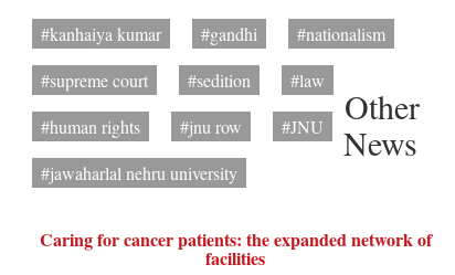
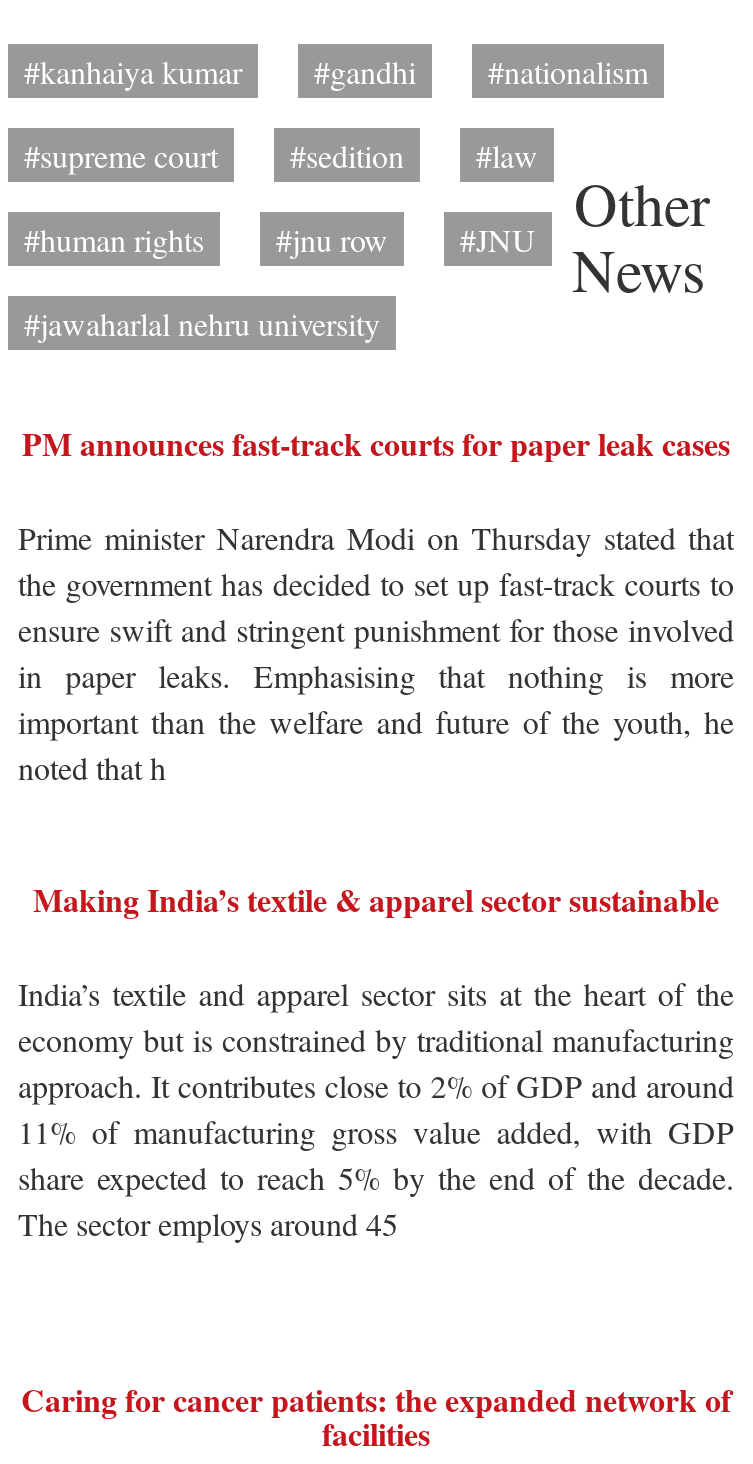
+ PM announces fast-track courts for paper leak cases
+ Prime minister Narendra Modi on Thursday stated that
+ the government has decided to set up fast-track courts to
+ ensure swift and stringent punishment for those involved
+ in paper leaks. Emphasising that nothing is more
+ important than the welfare and future of the youth, he
+ noted that h
+ Making India’s textile & apparel sector sustainable
+ India’s textile and apparel sector sits at the heart of the
+ economy but is constrained by traditional manufacturing
+ approach. It contributes close to 2% of GDP and around
+ 11% of manufacturing gross value added, with GDP
+ share expected to reach 5% by the end of the decade.
+ The sector employs around 45
